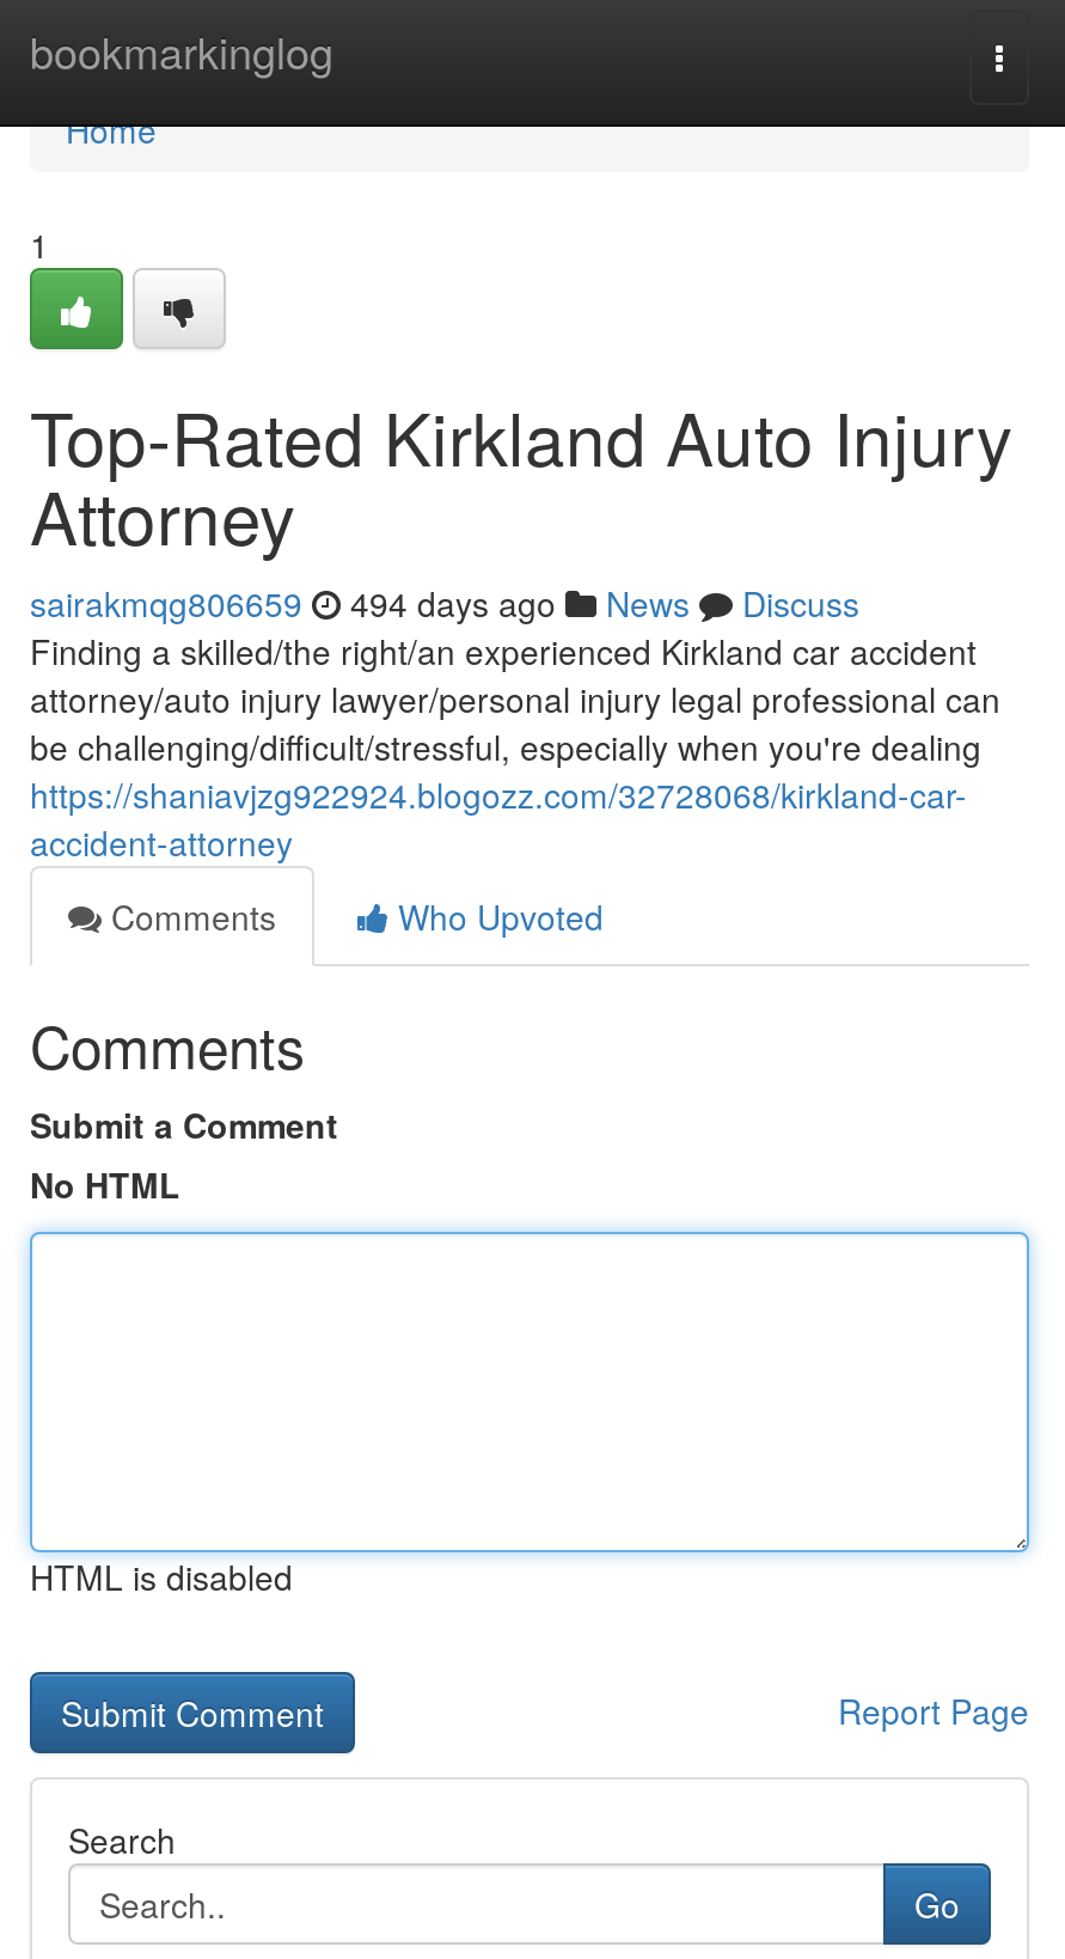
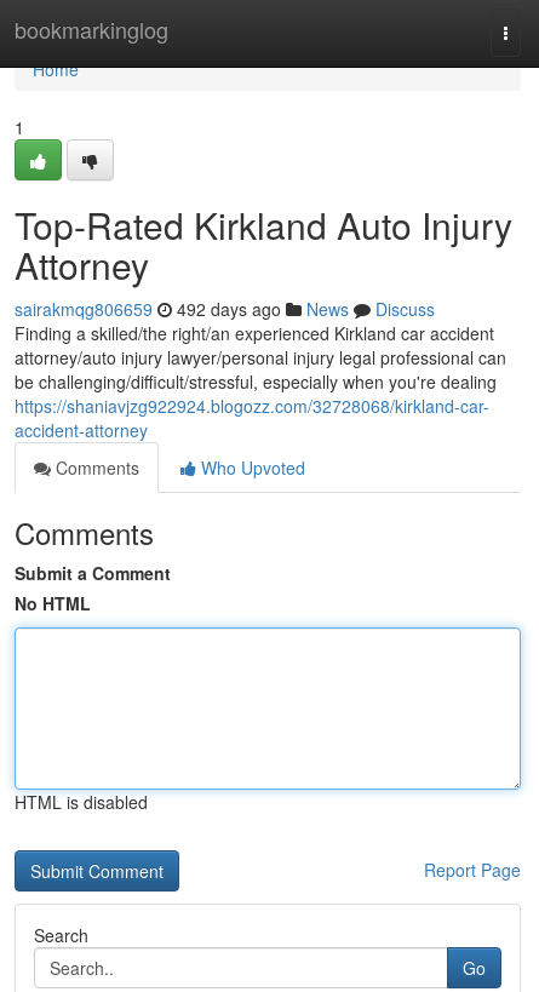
- sairakmqg806659 494 days ago News Discuss
+ sairakmqg806659 492 days ago News Discuss
